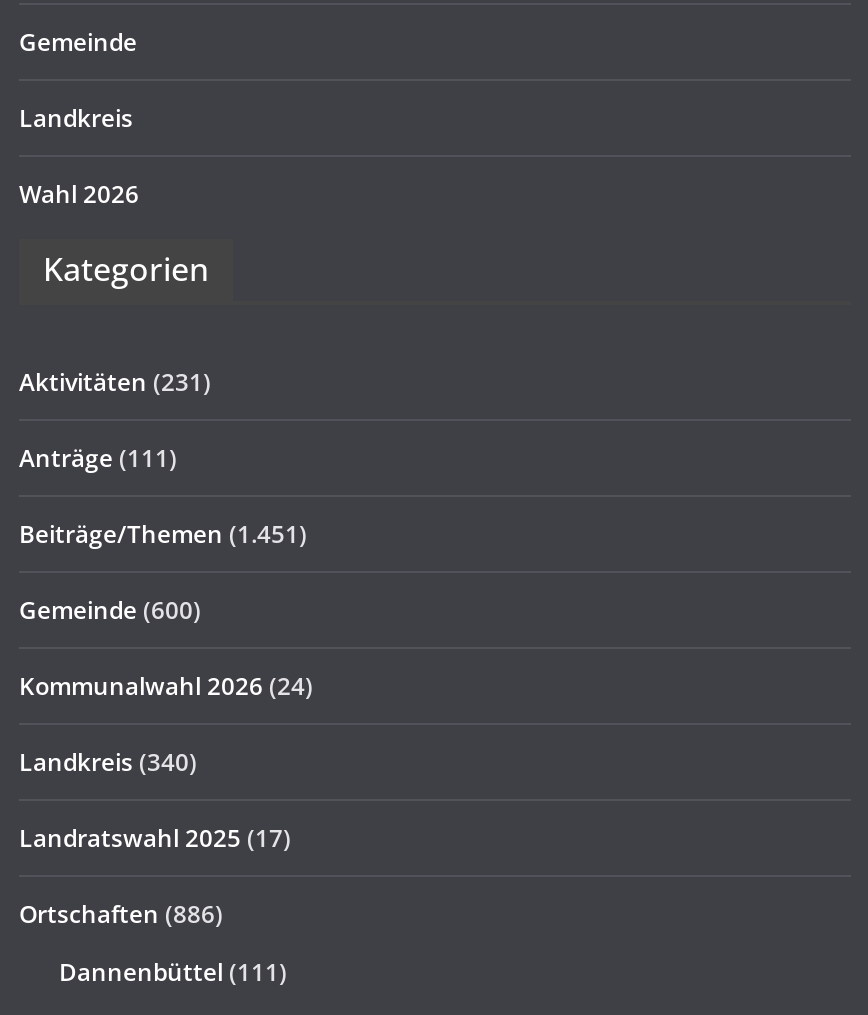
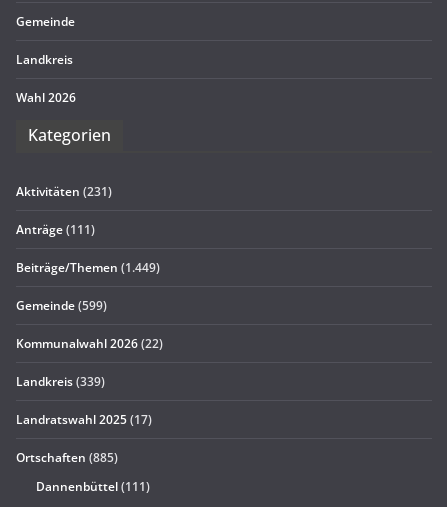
- Beiträge/Themen (1.451)
+ Beiträge/Themen (1.449)

- Gemeinde (600)
+ Gemeinde (599)

- Kommunalwahl 2026 (24)
+ Kommunalwahl 2026 (22)

- Landkreis (340)
+ Landkreis (339)

- Ortschaften (886)
+ Ortschaften (885)
